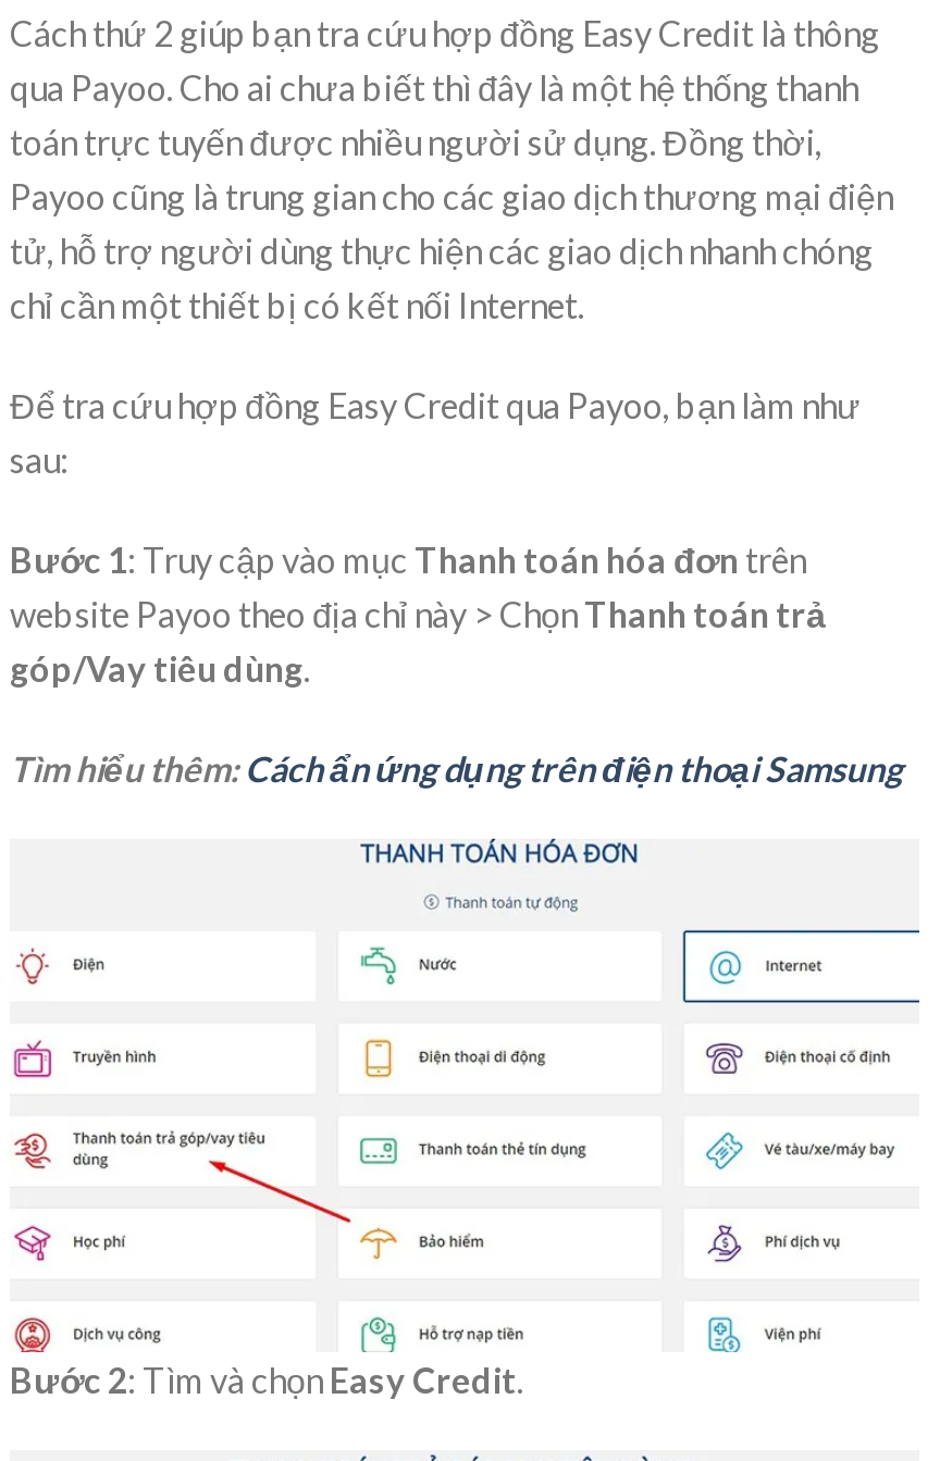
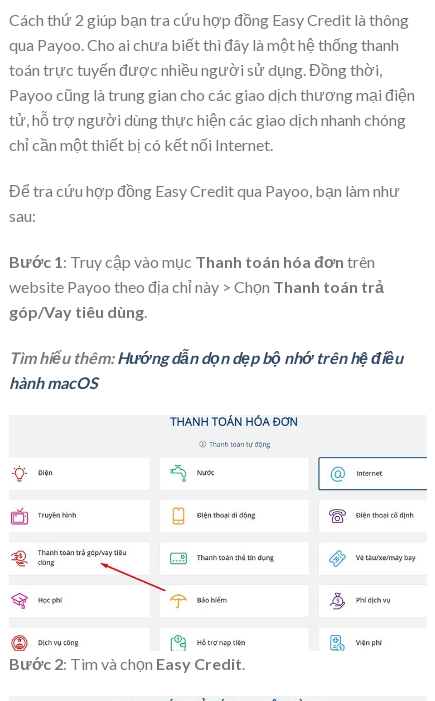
- Tìm hiểu thêm: Cách ẩn ứng dụng trên điện thoại Samsung
+ Tìm hiểu thêm: Hướng dẫn dọn dẹp bộ nhớ trên hệ điều
+ hành macOS
